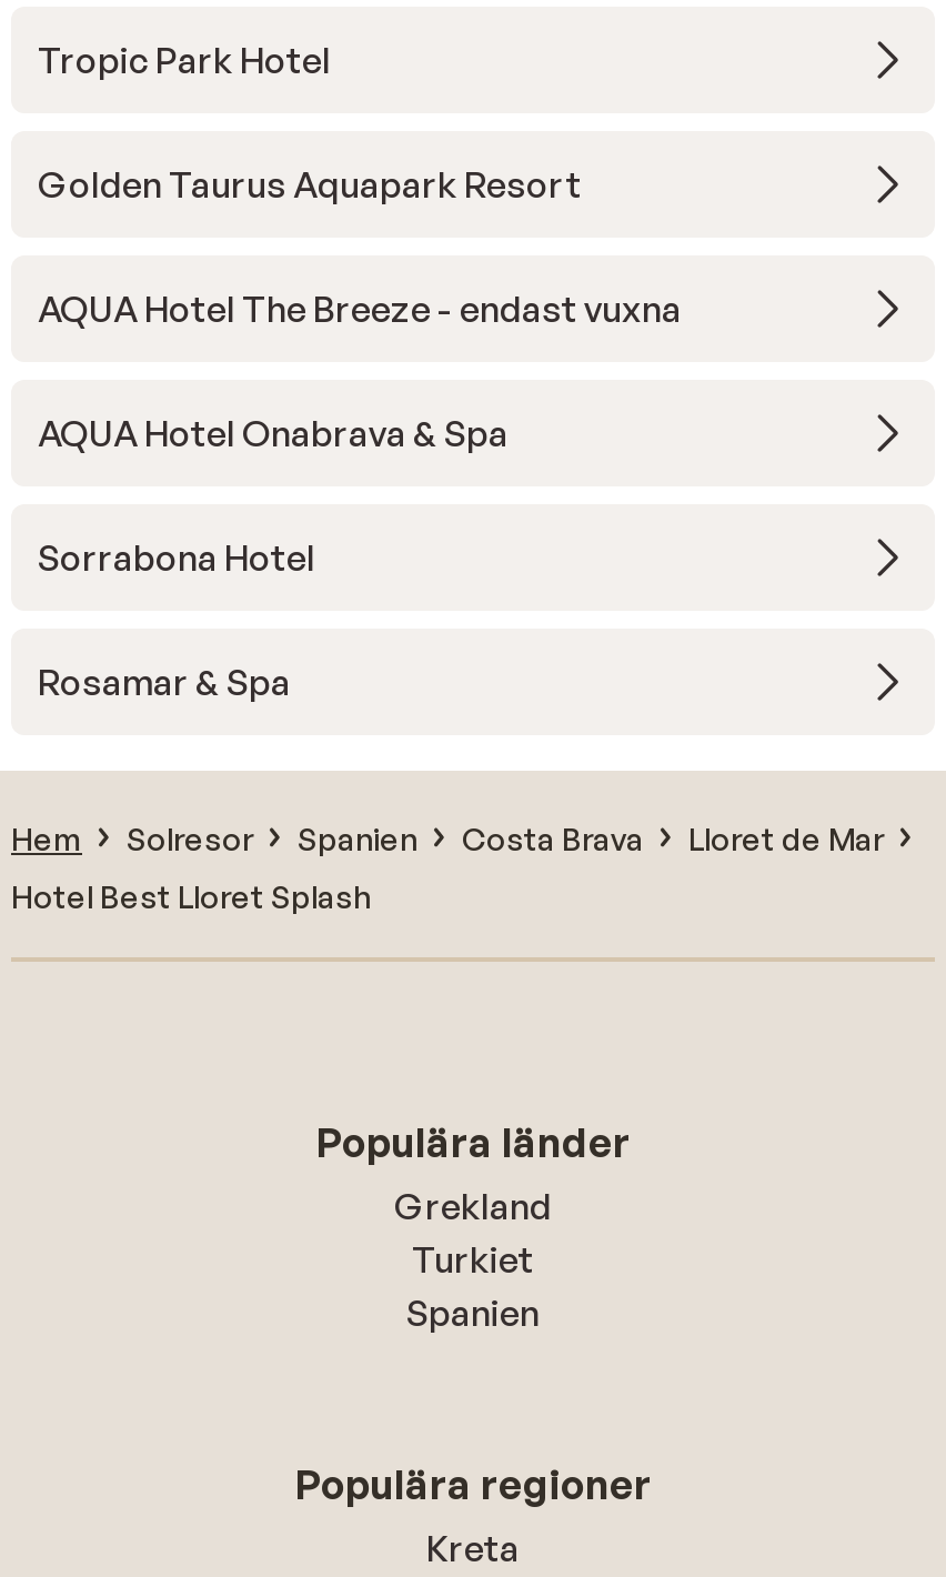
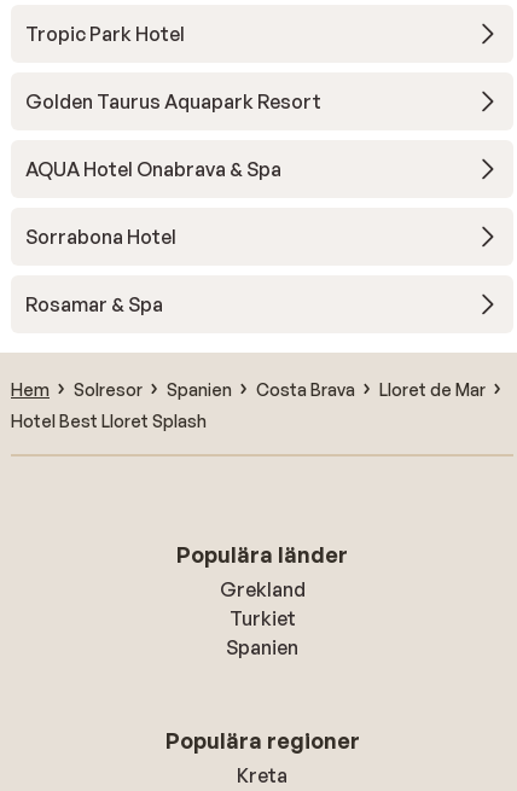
- AQUA Hotel The Breeze - endast vuxna
